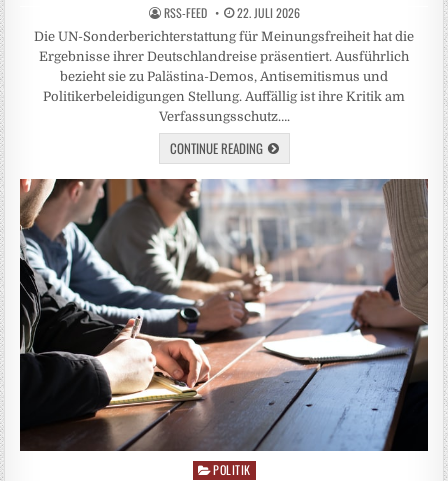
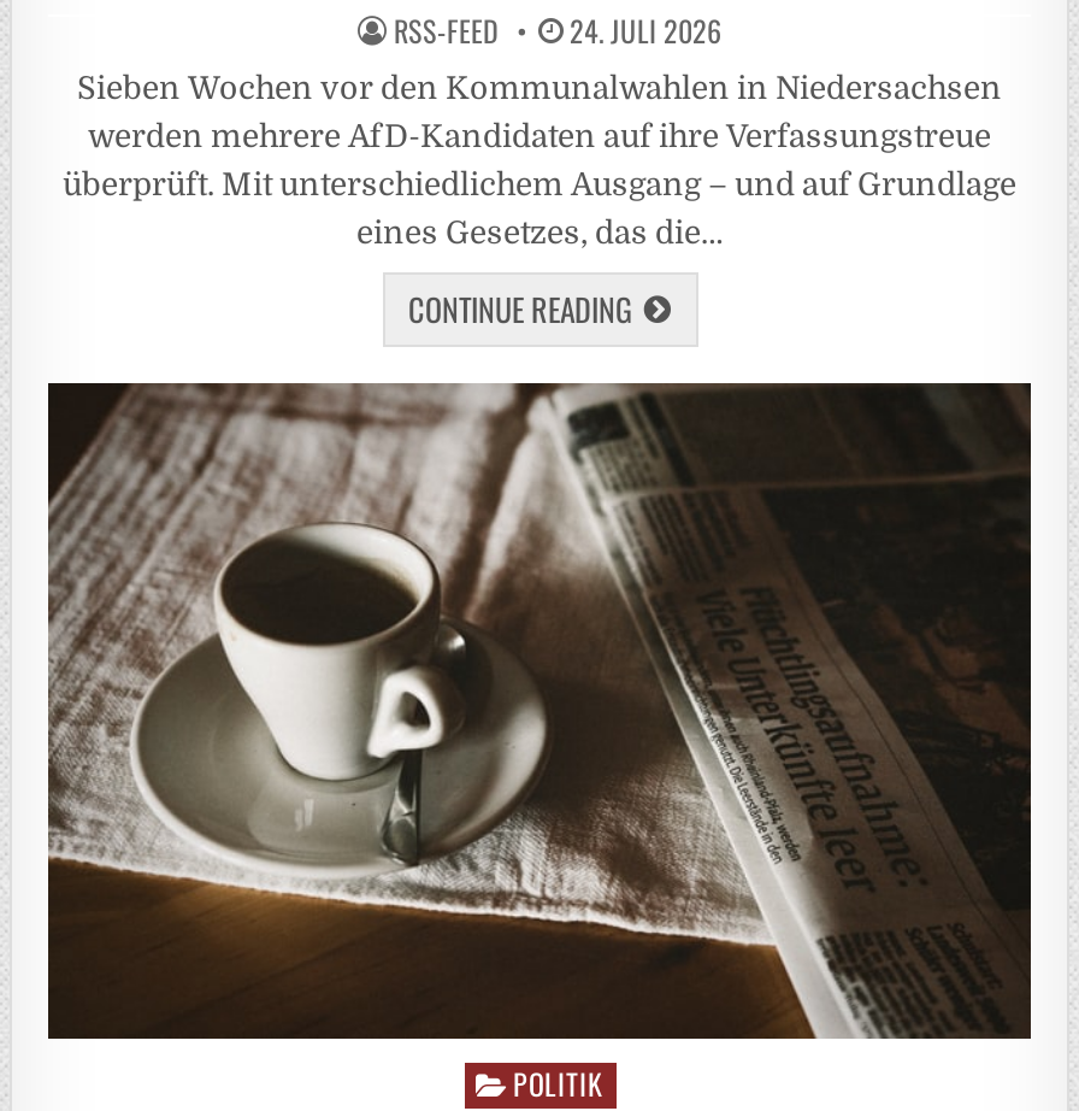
- RSS-FEED 22. JULI 2026
+ RSS-FEED 24. JULI 2026

- Die UN-Sonderberichterstattung für Meinungsfreiheit hat die
- Ergebnisse ihrer Deutschlandreise präsentiert. Ausführlich
- bezieht sie zu Palästina-Demos, Antisemitismus und
- Politikerbeleidigungen Stellung. Auffällig ist ihre Kritik am
- Verfassungsschutz….
+ Sieben Wochen vor den Kommunalwahlen in Niedersachsen
+ werden mehrere AfD-Kandidaten auf ihre Verfassungstreue
+ überprüft. Mit unterschiedlichem Ausgang – und auf Grundlage
+ eines Gesetzes, das die…

- [image]
+ [image]
